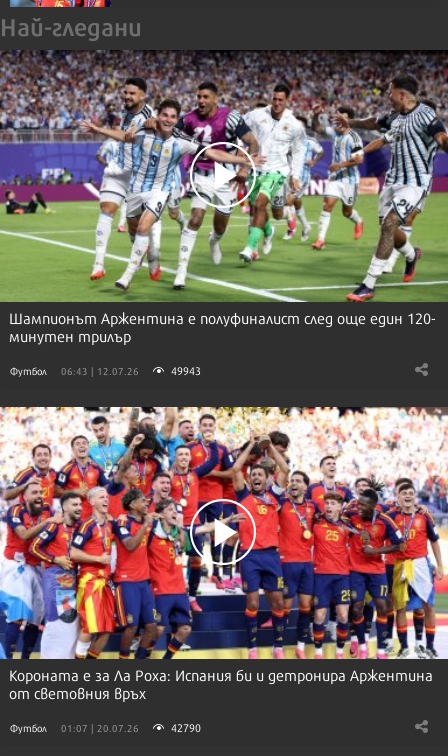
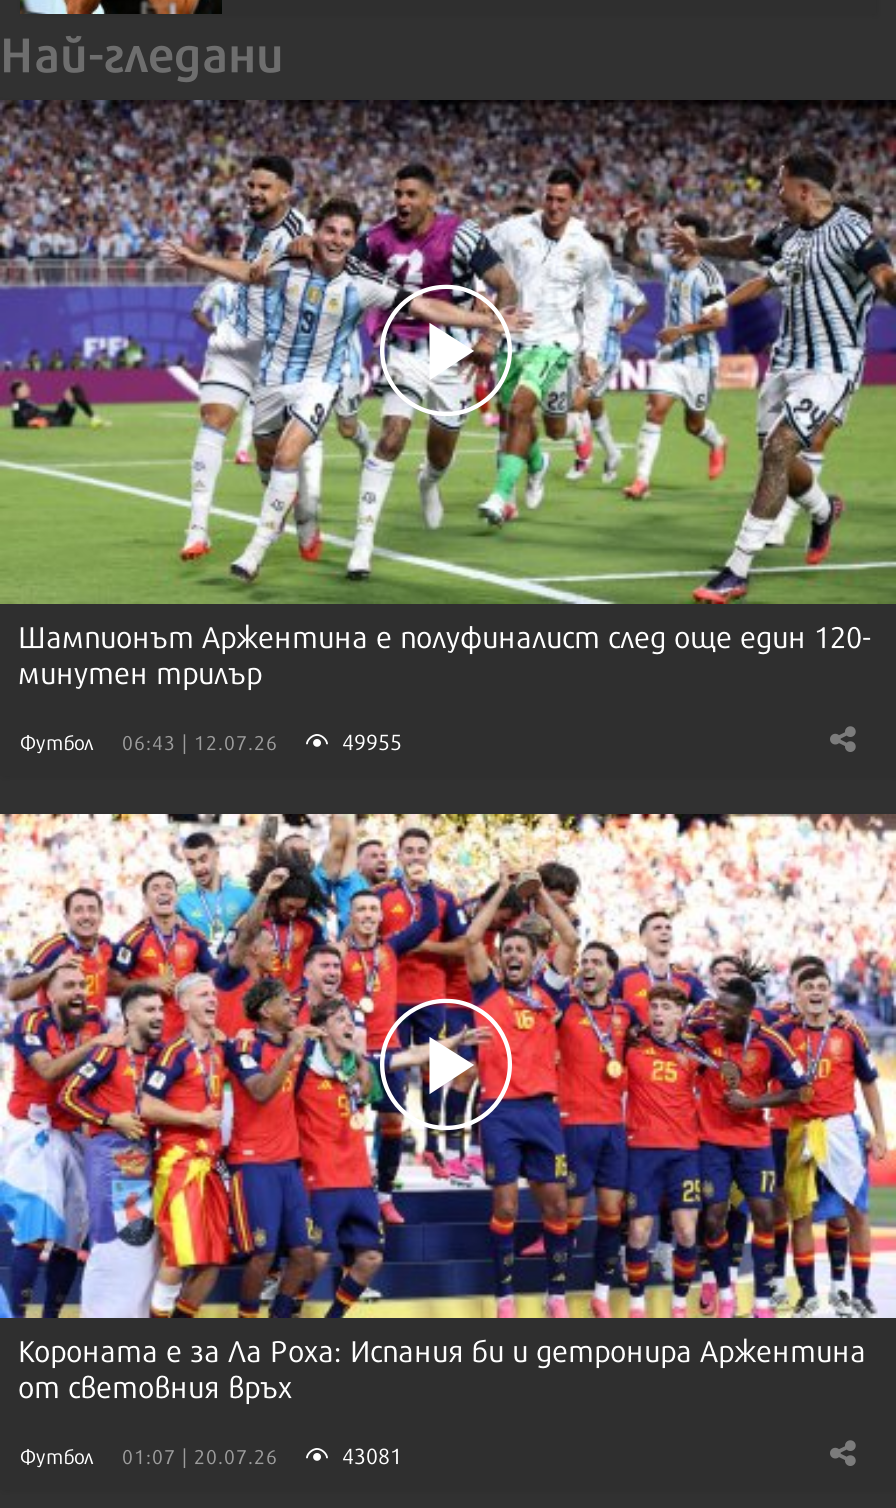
- 49943
+ 49955

- 42790
+ 43081
